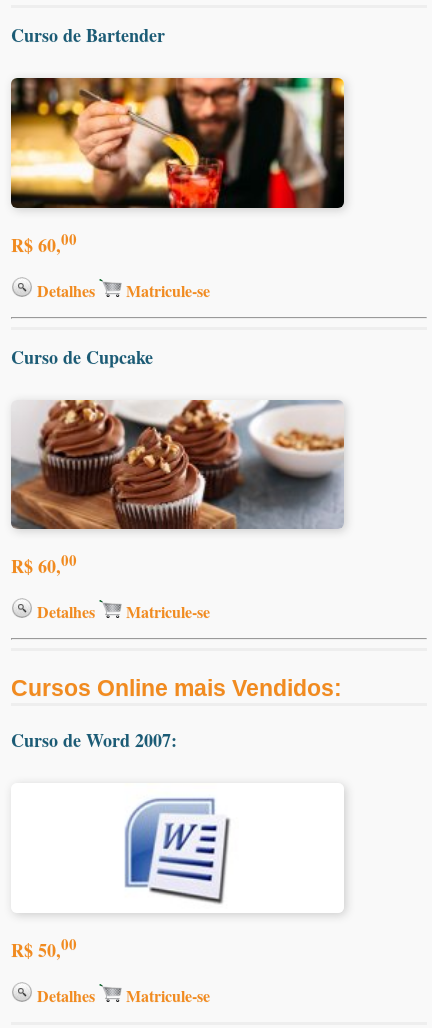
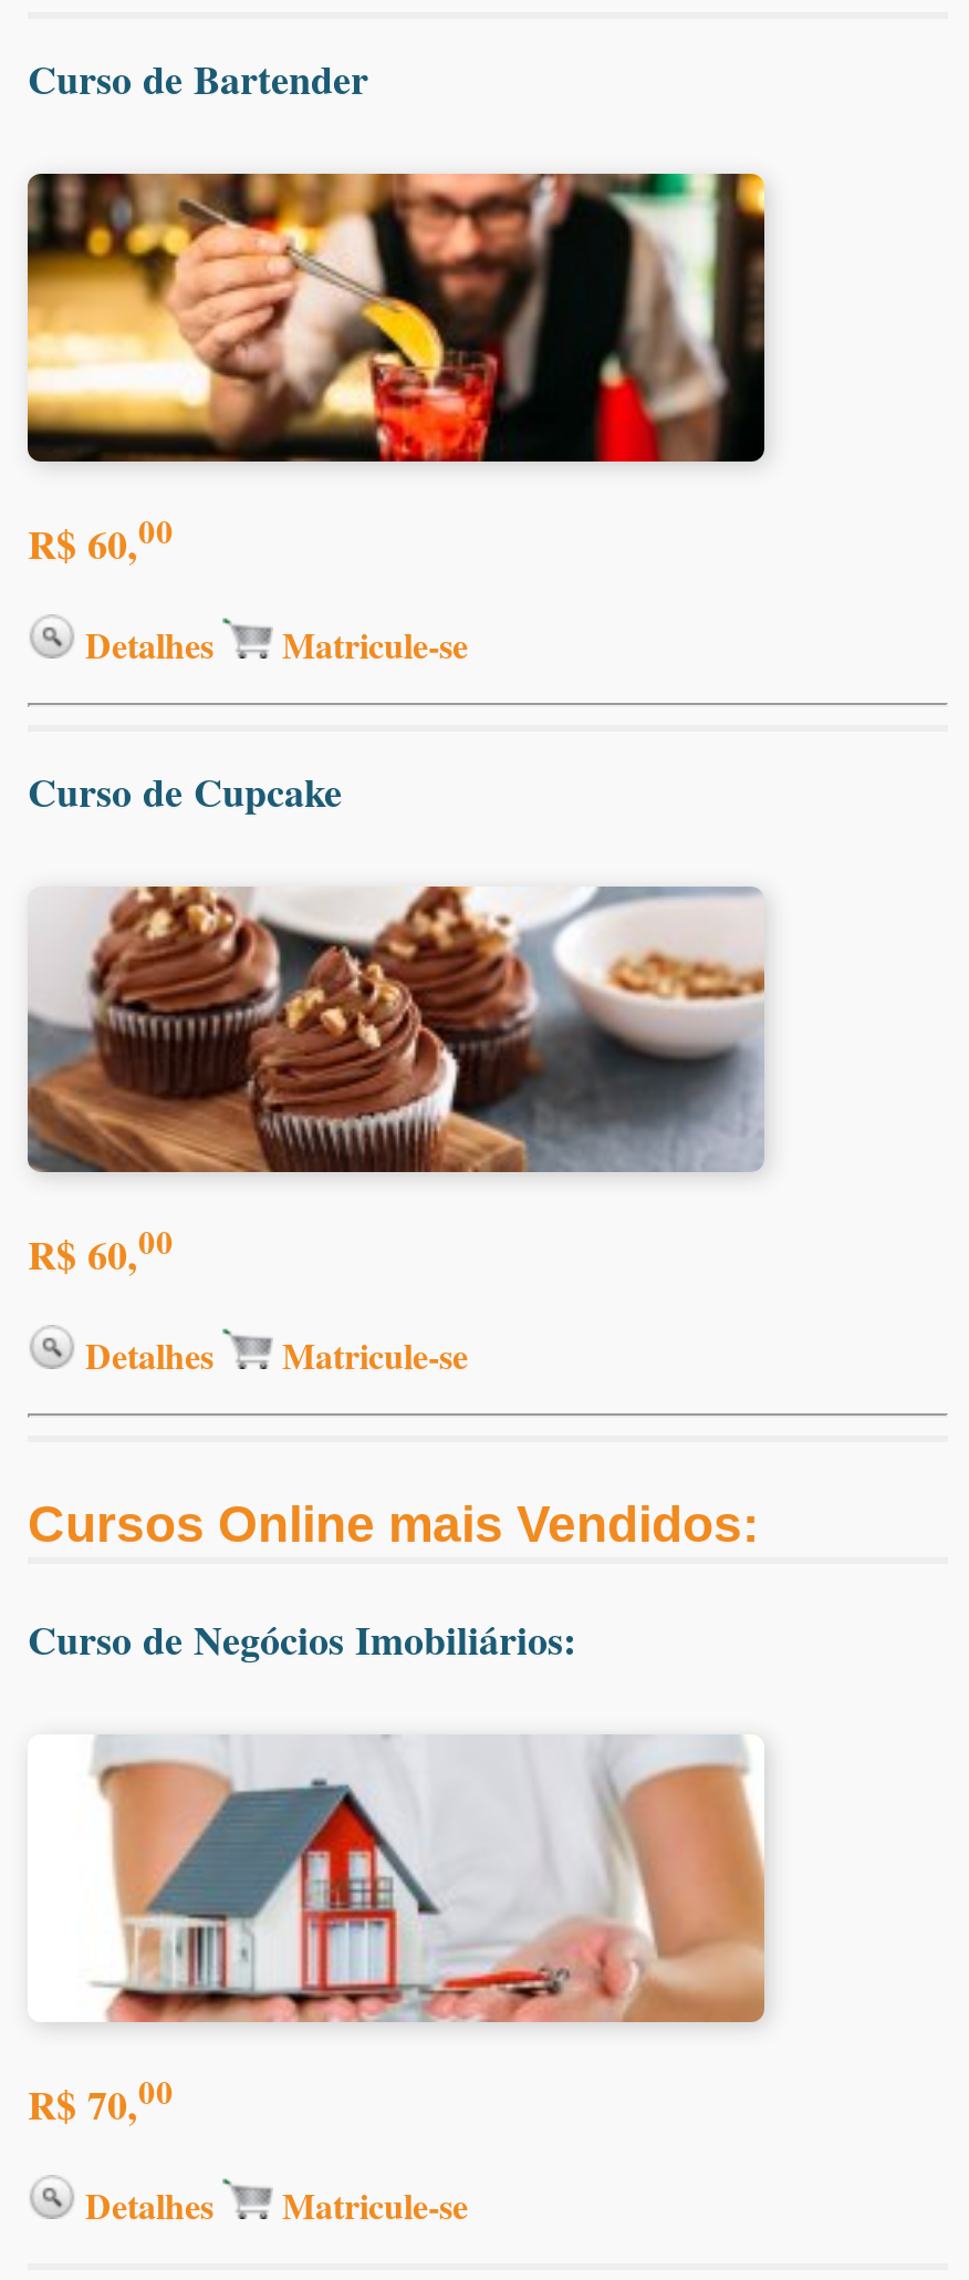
- Curso de Word 2007:
+ Curso de Negócios Imobiliários:

- [image]
- R$ 50,00
+ [image]
+ R$ 70,00
